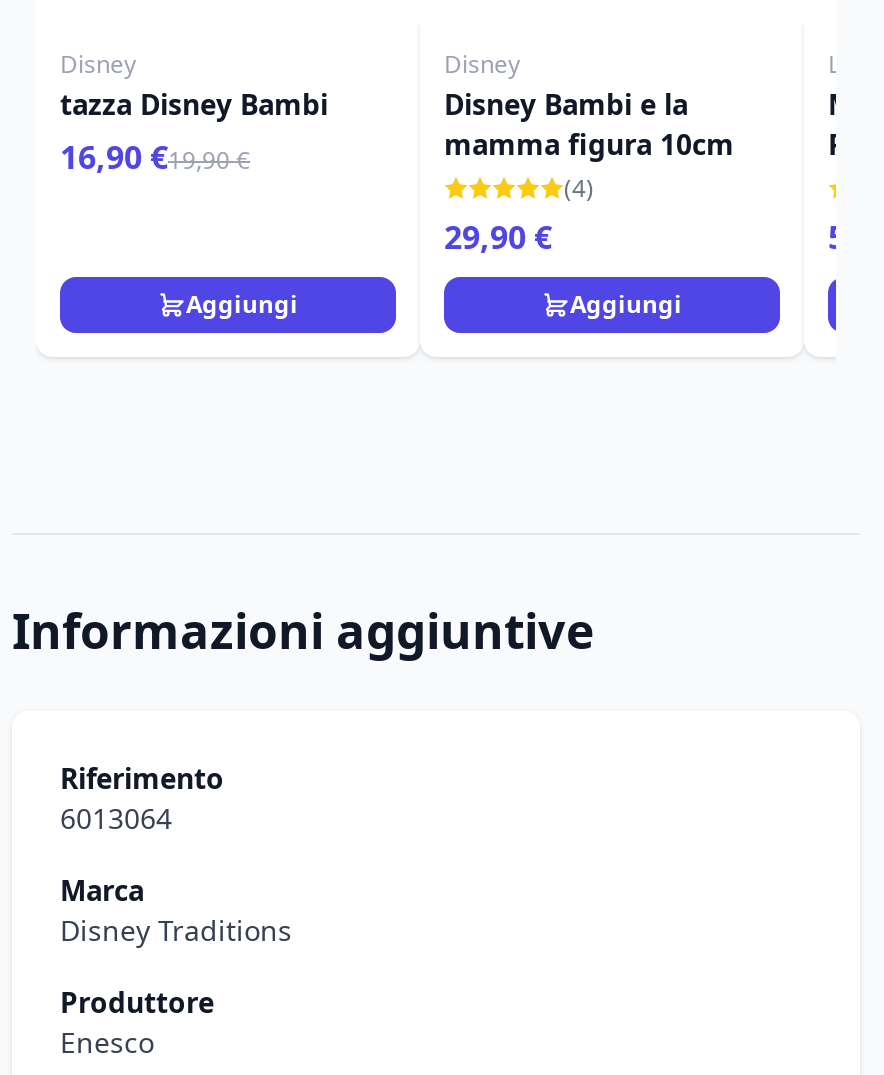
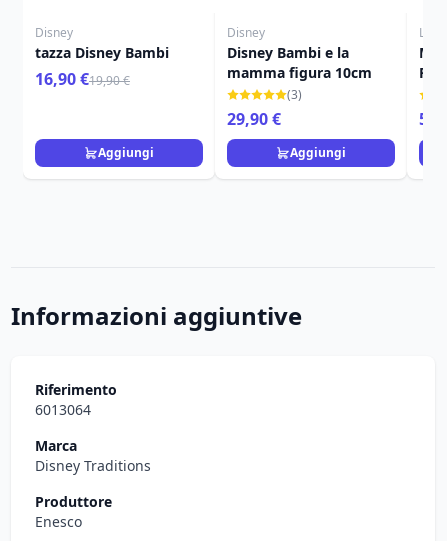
- (4)
+ (3)
